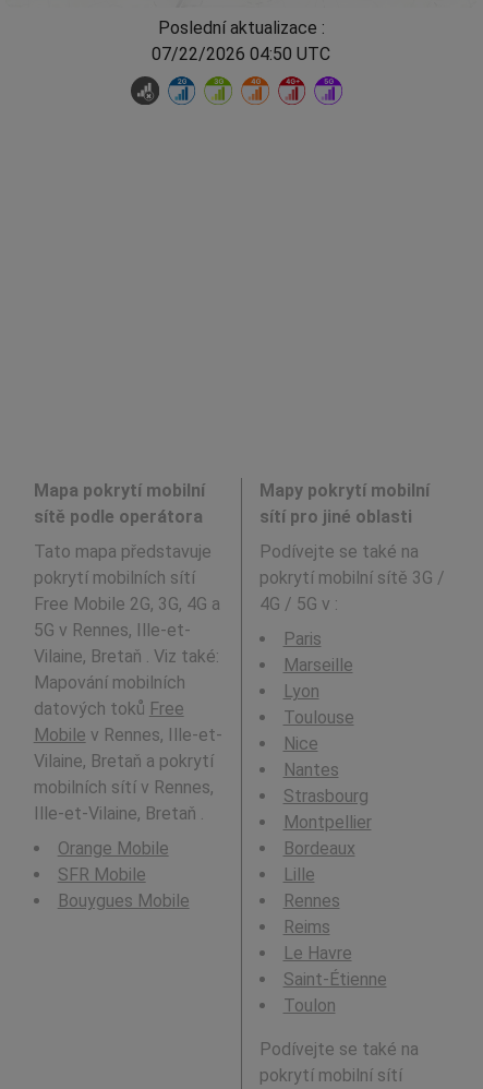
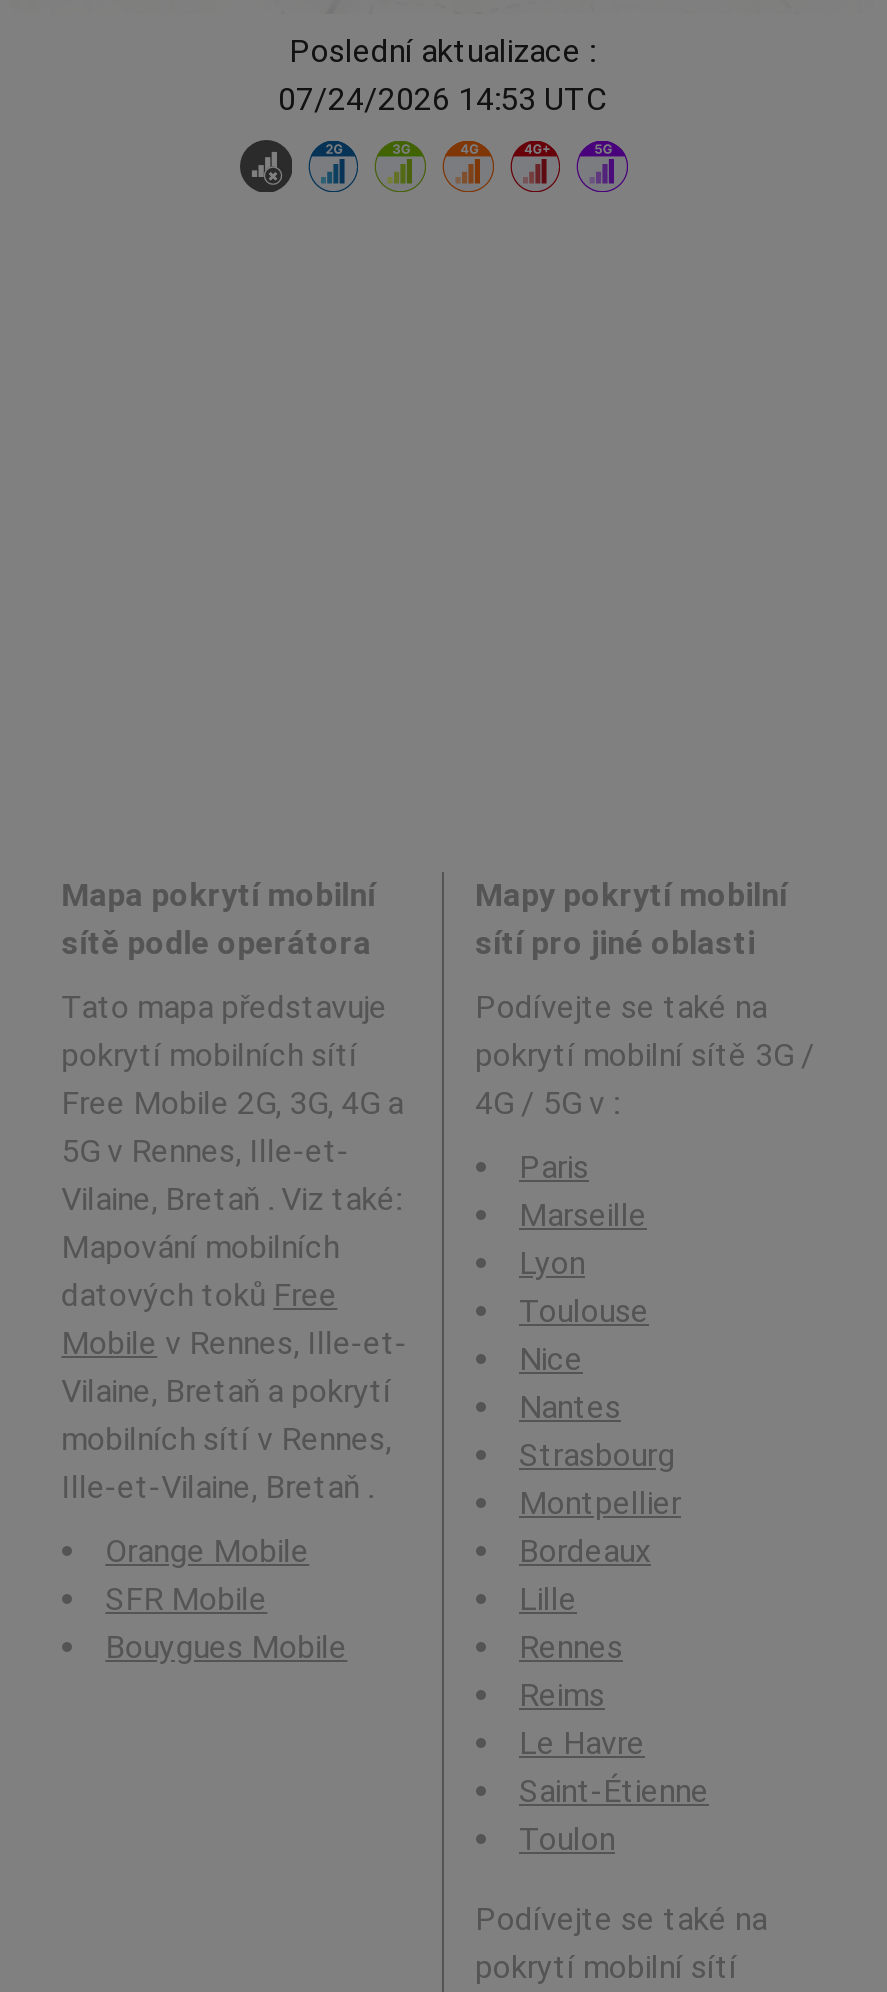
- 07/22/2026 04:50 UTC
+ 07/24/2026 14:53 UTC
